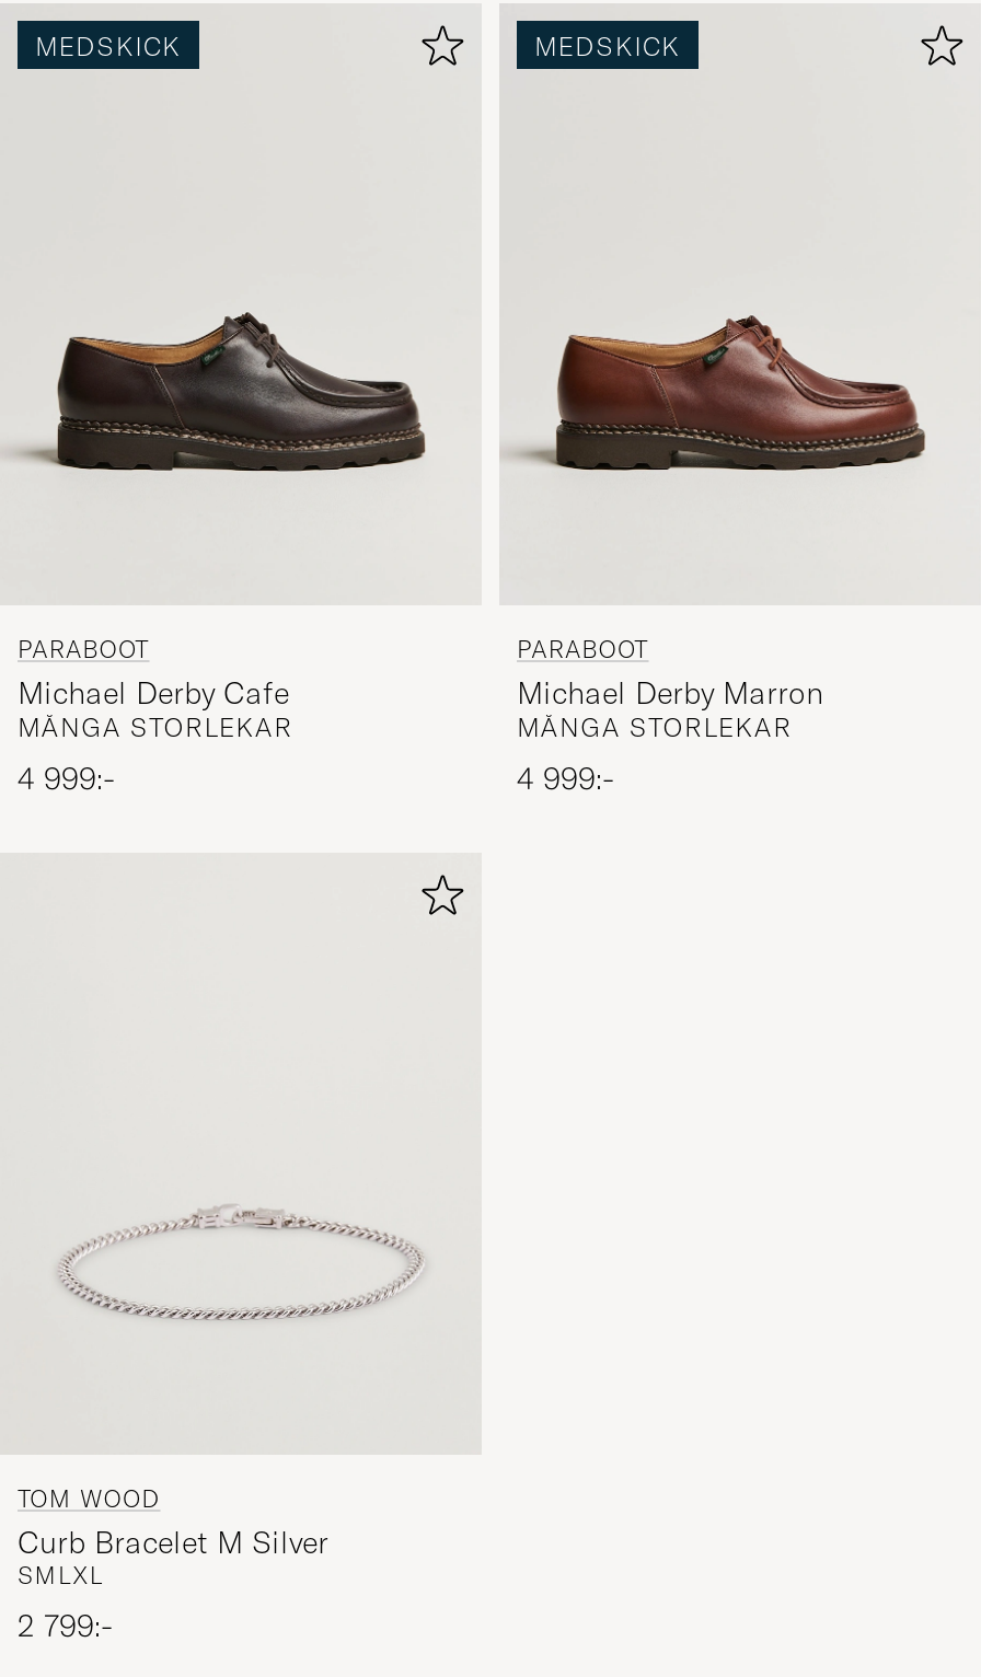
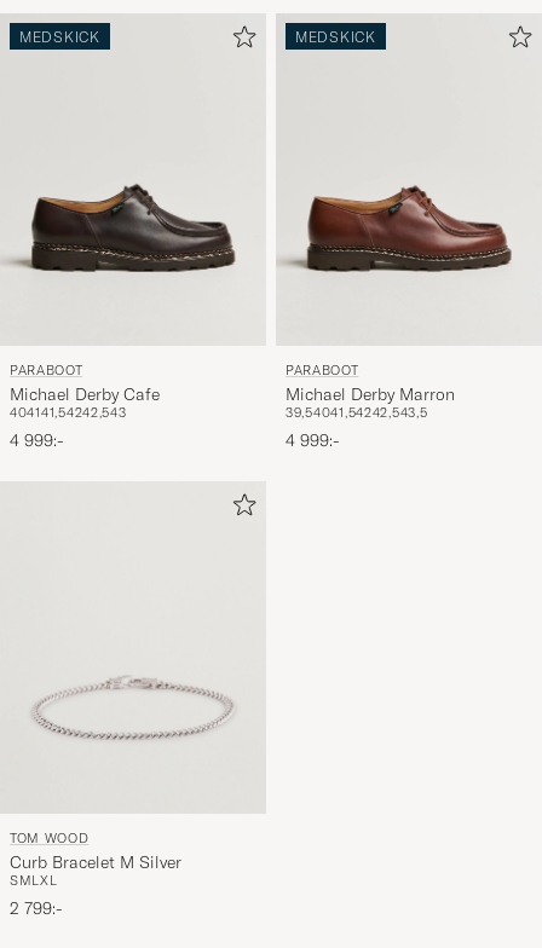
- MÅNGA STORLEKAR
+ 404141,54242,543

- MÅNGA STORLEKAR
+ 39,54041,54242,543,5
